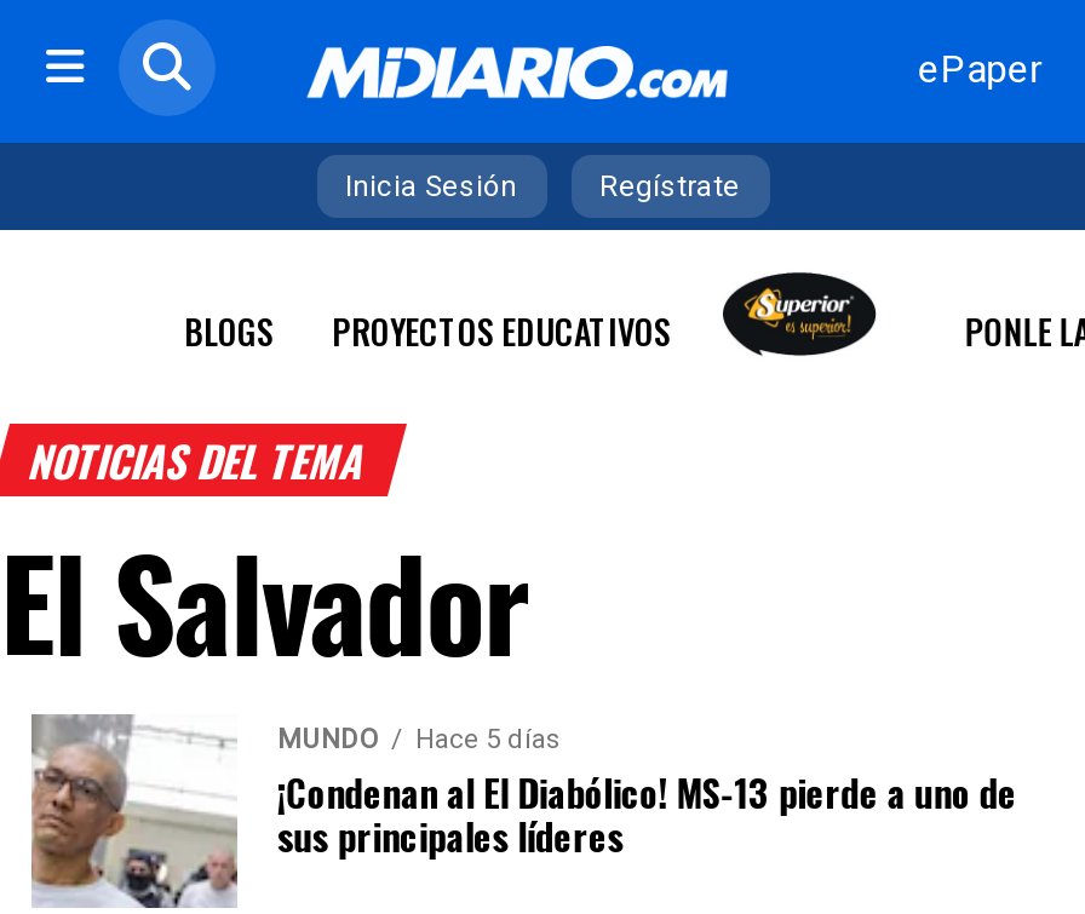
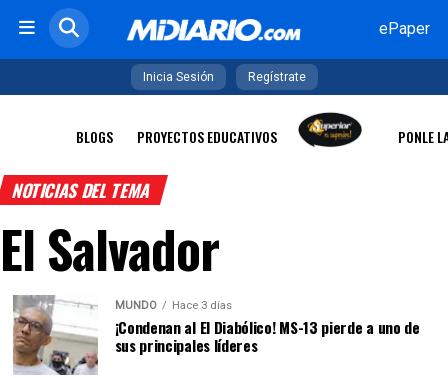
- MUNDO Hace 5 días
+ MUNDO Hace 3 días
